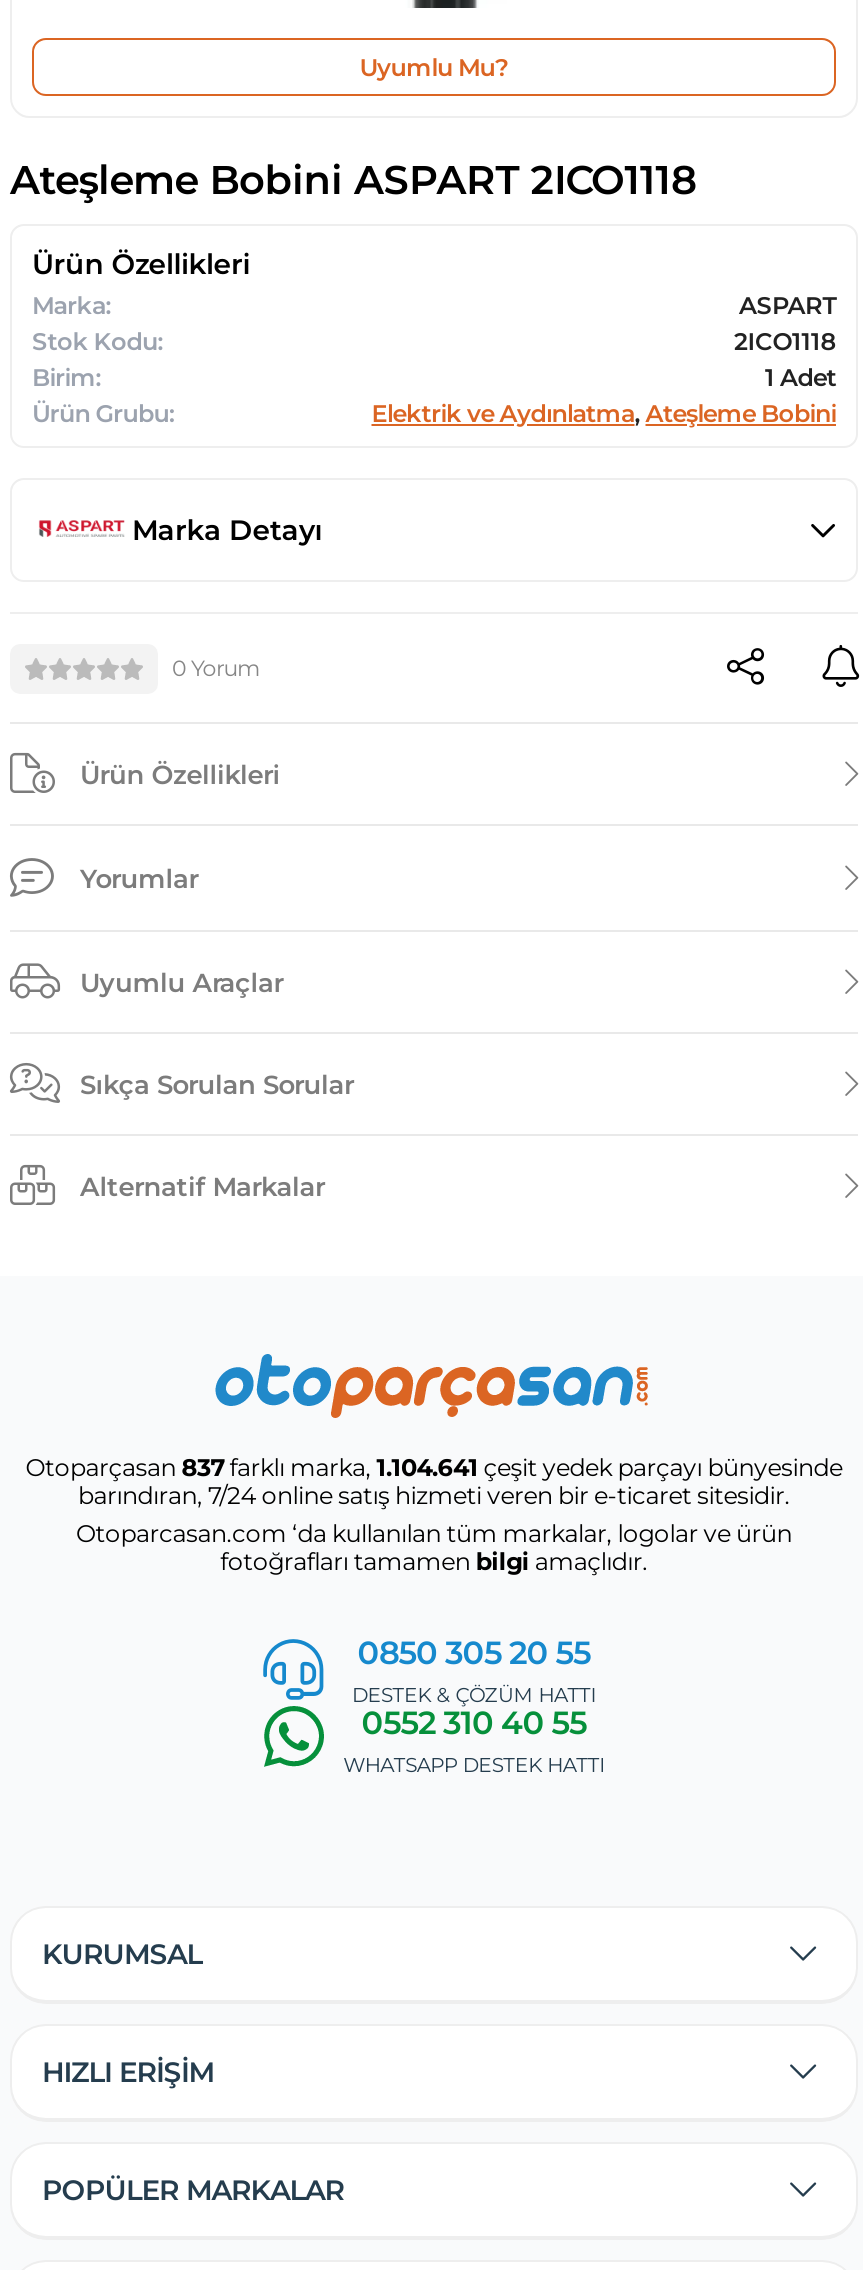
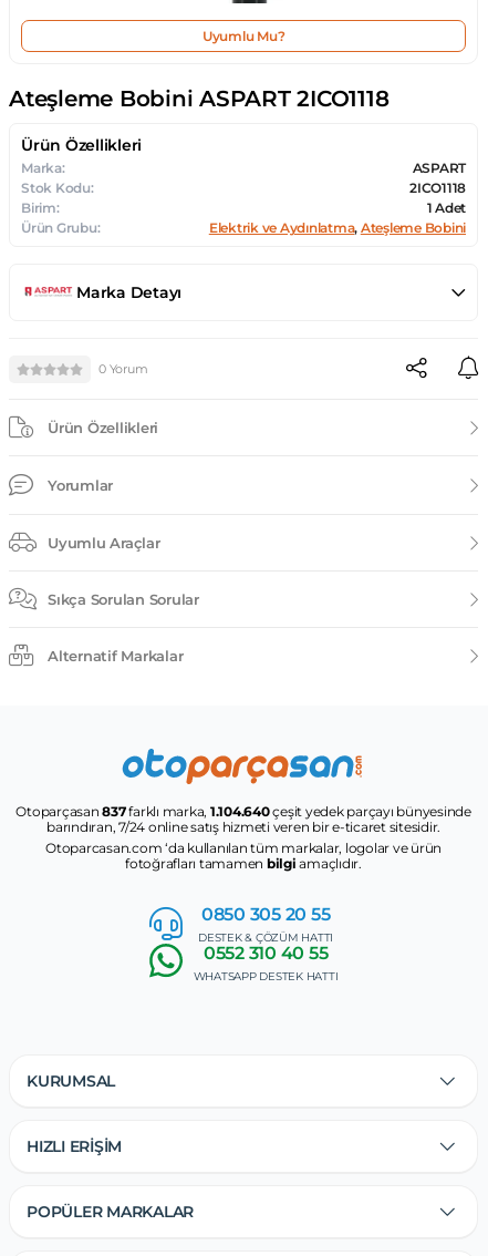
- Otoparçasan 837farklı marka, 1.104.641 çeşit yedek parçayı bünyesinde
+ Otoparçasan 837farklı marka, 1.104.640 çeşit yedek parçayı bünyesinde
